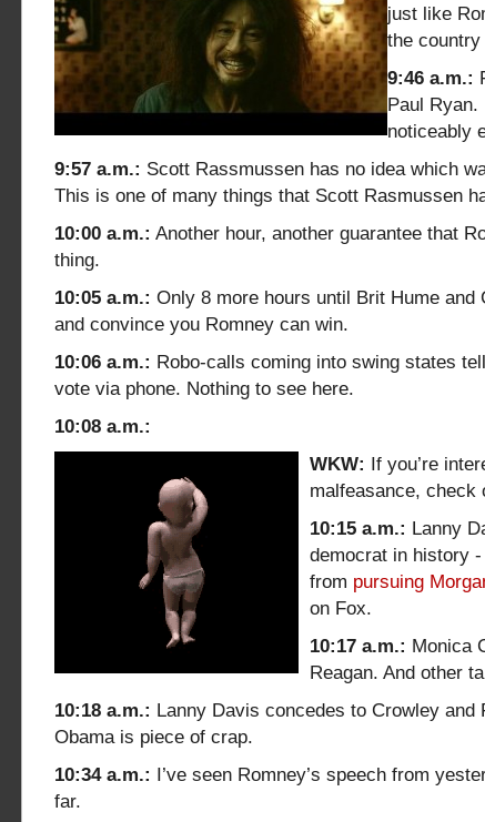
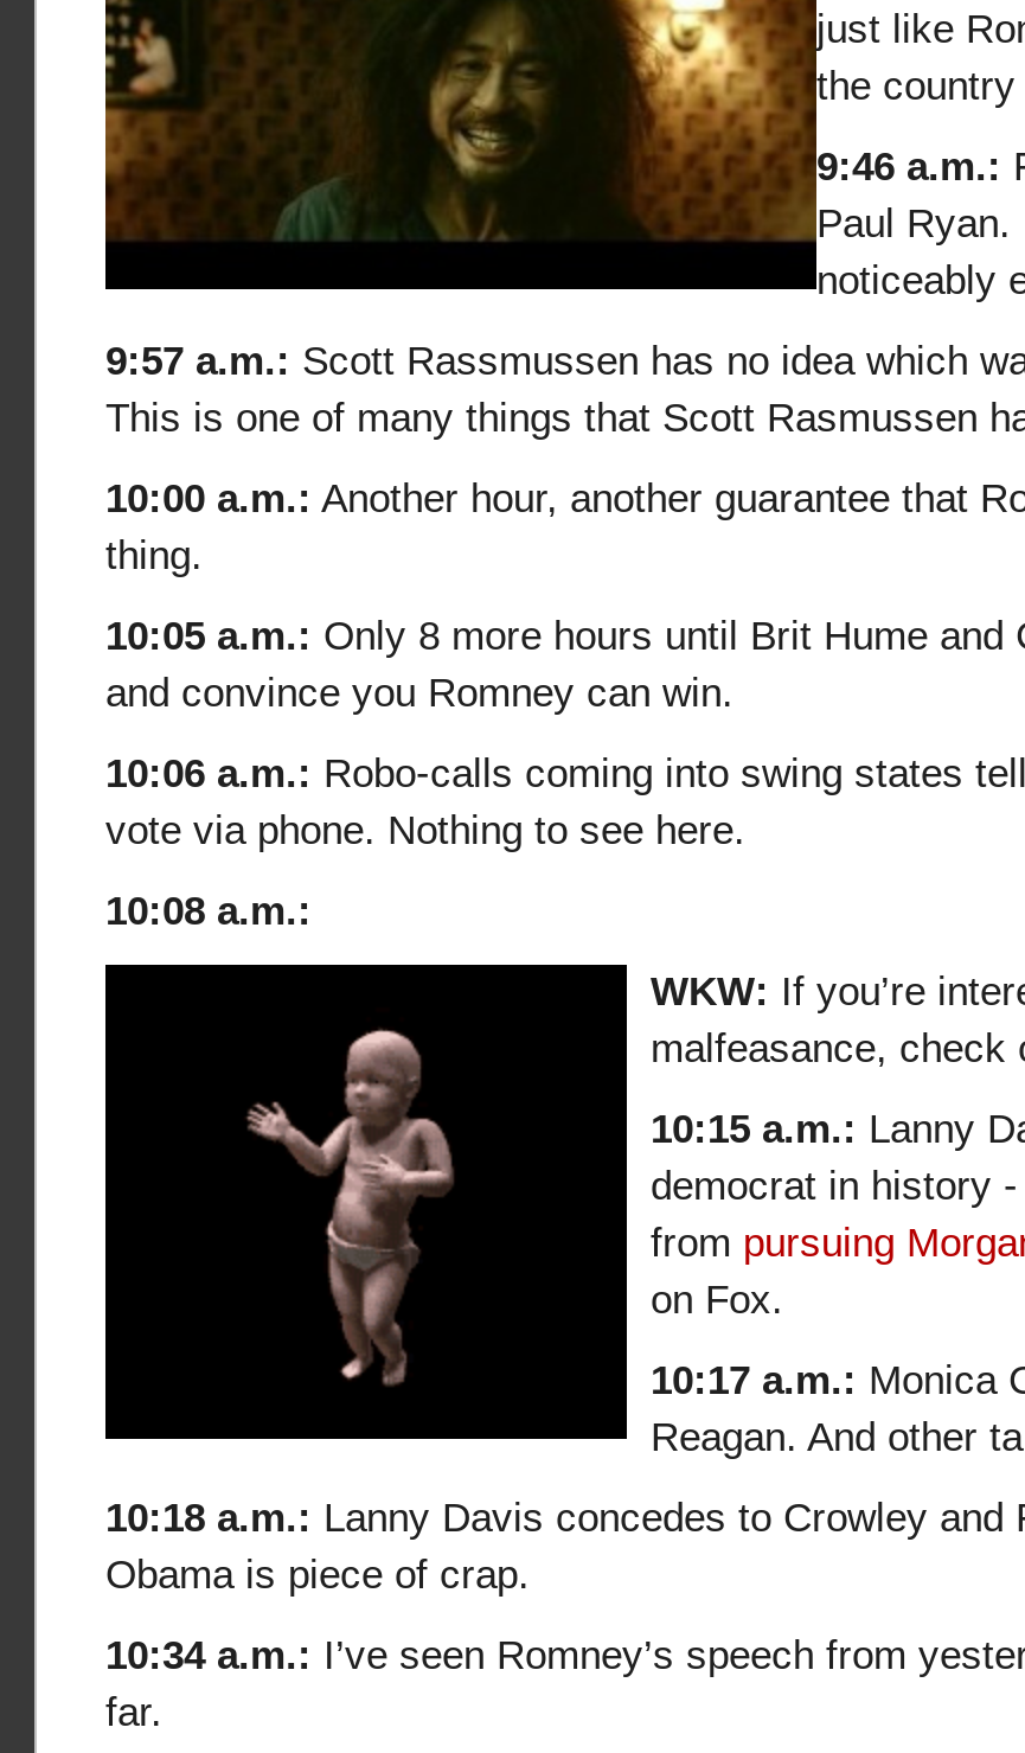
- [image]
+ [image]
